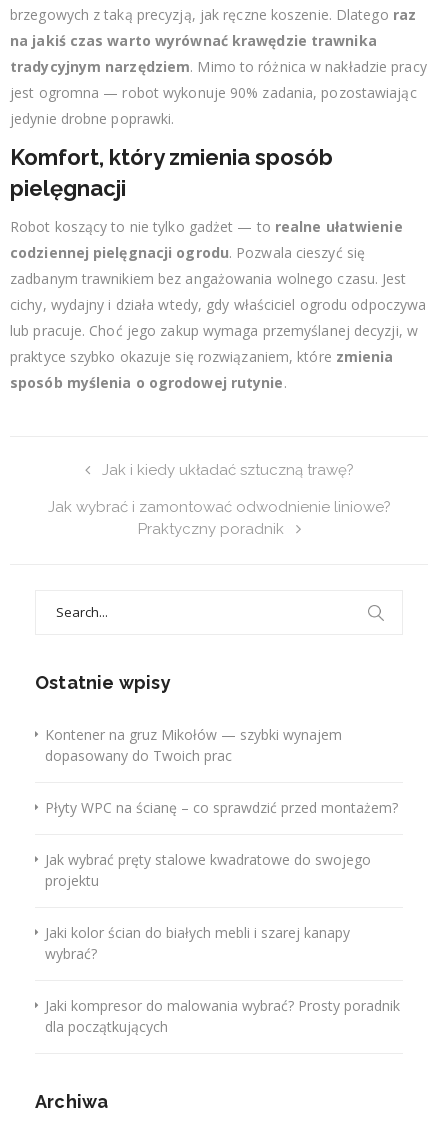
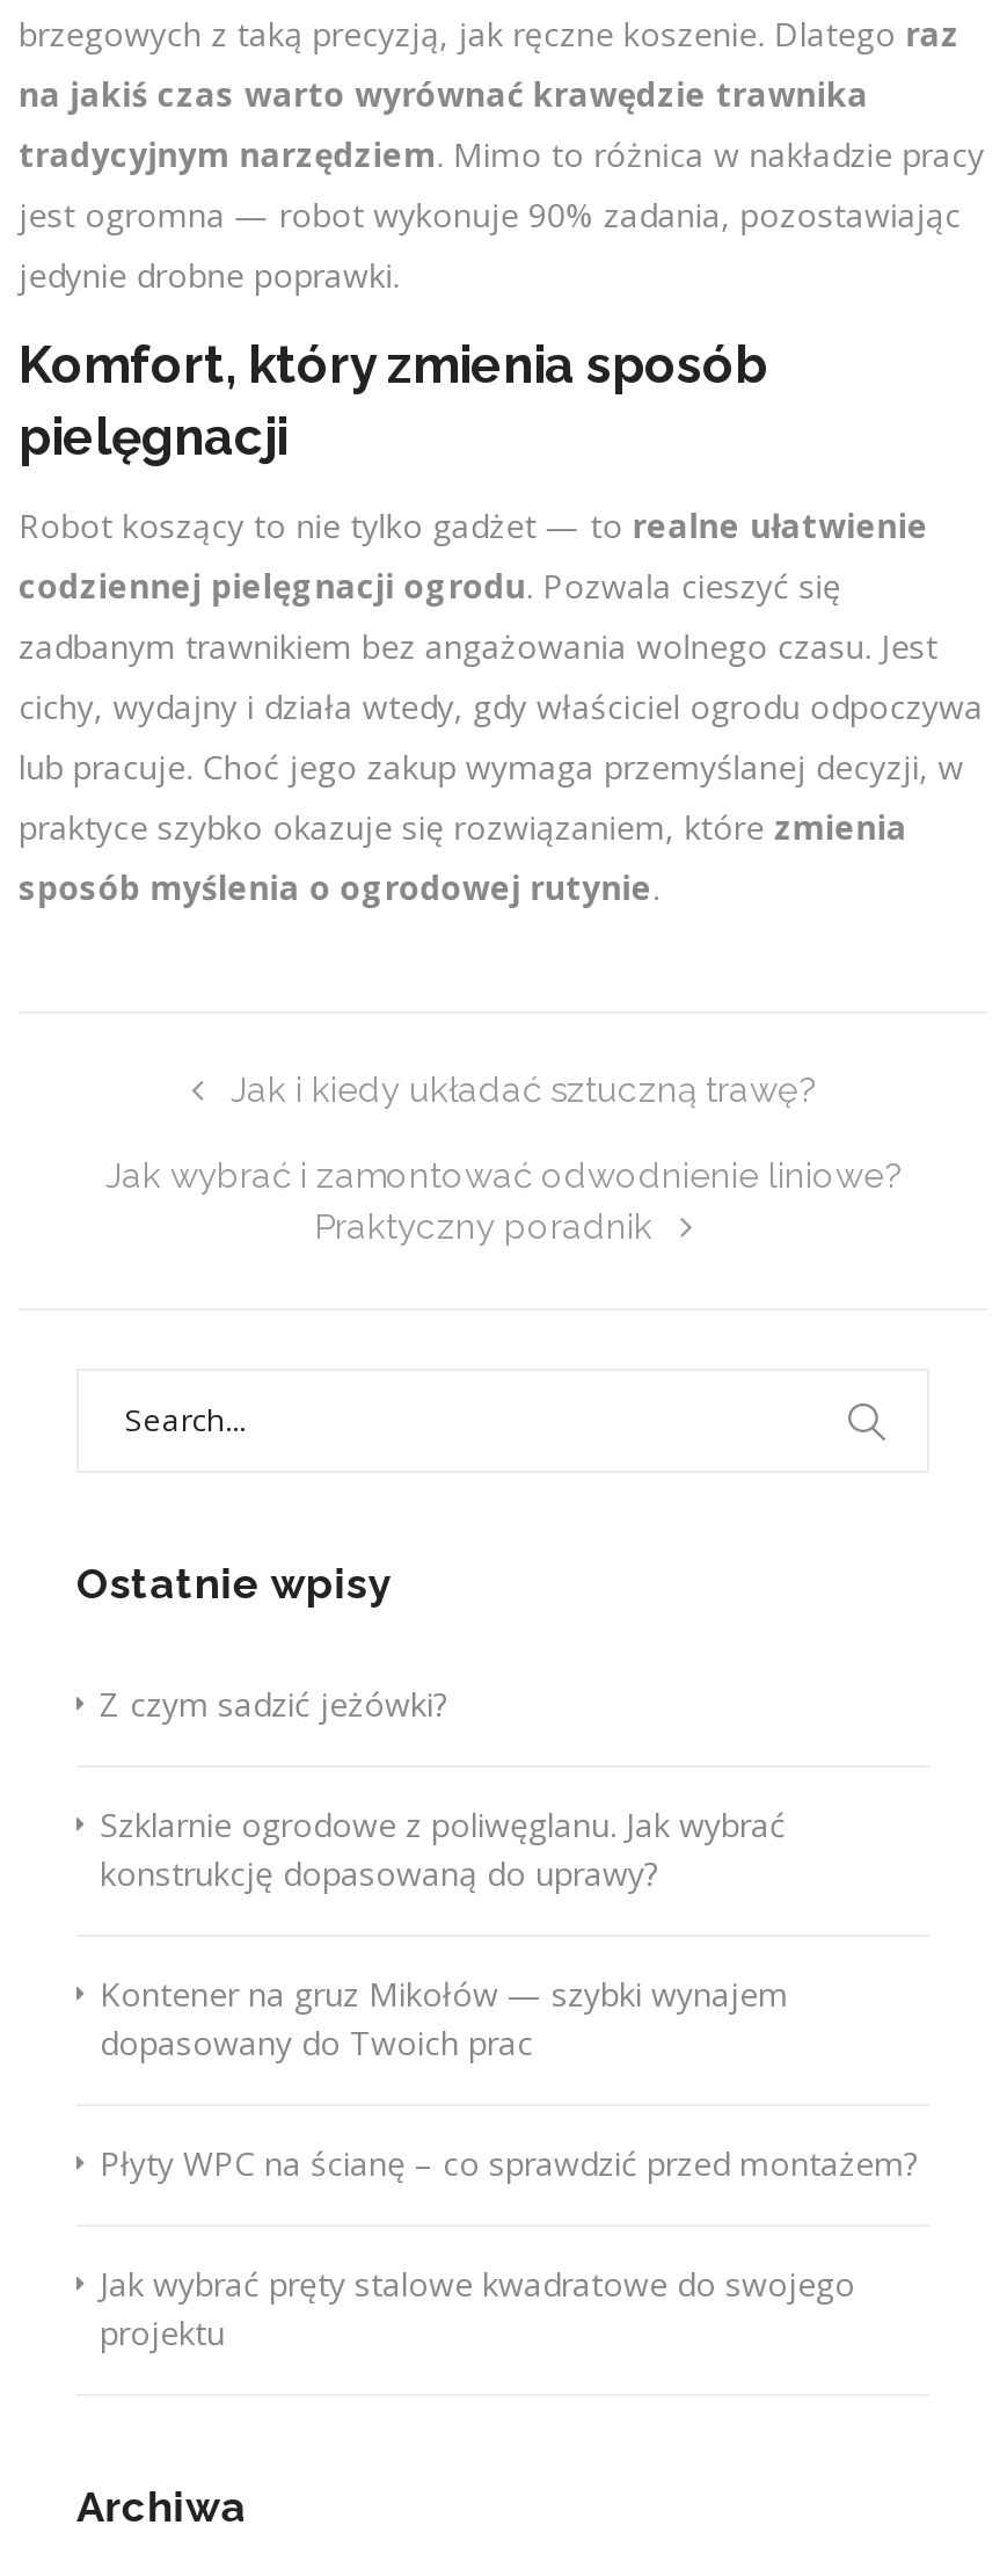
+ Z czym sadzić jeżówki?
+ Szklarnie ogrodowe z poliwęglanu. Jak wybrać
+ konstrukcję dopasowaną do uprawy?

moved down: Kontener na gruz Mikołów — szybki wynajem | dopasowany do Twoich prac | Płyty WPC na ścianę – co sprawdzić przed montażem? | Jak wybrać pręty stalowe kwadratowe do swojego | projektu

- Jaki kolor ścian do białych mebli i szarej kanapy
- wybrać?
- Jaki kompresor do malowania wybrać? Prosty poradnik
- dla początkujących
